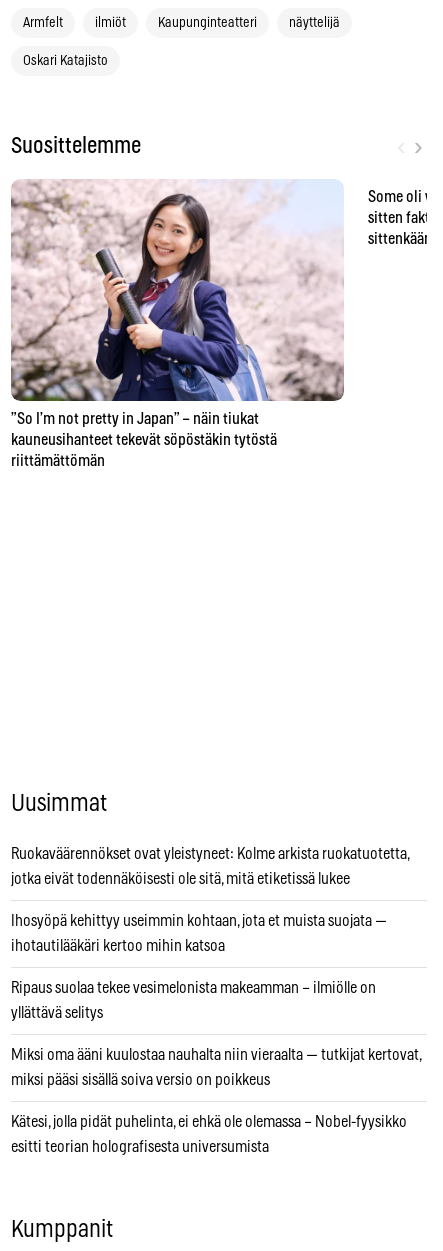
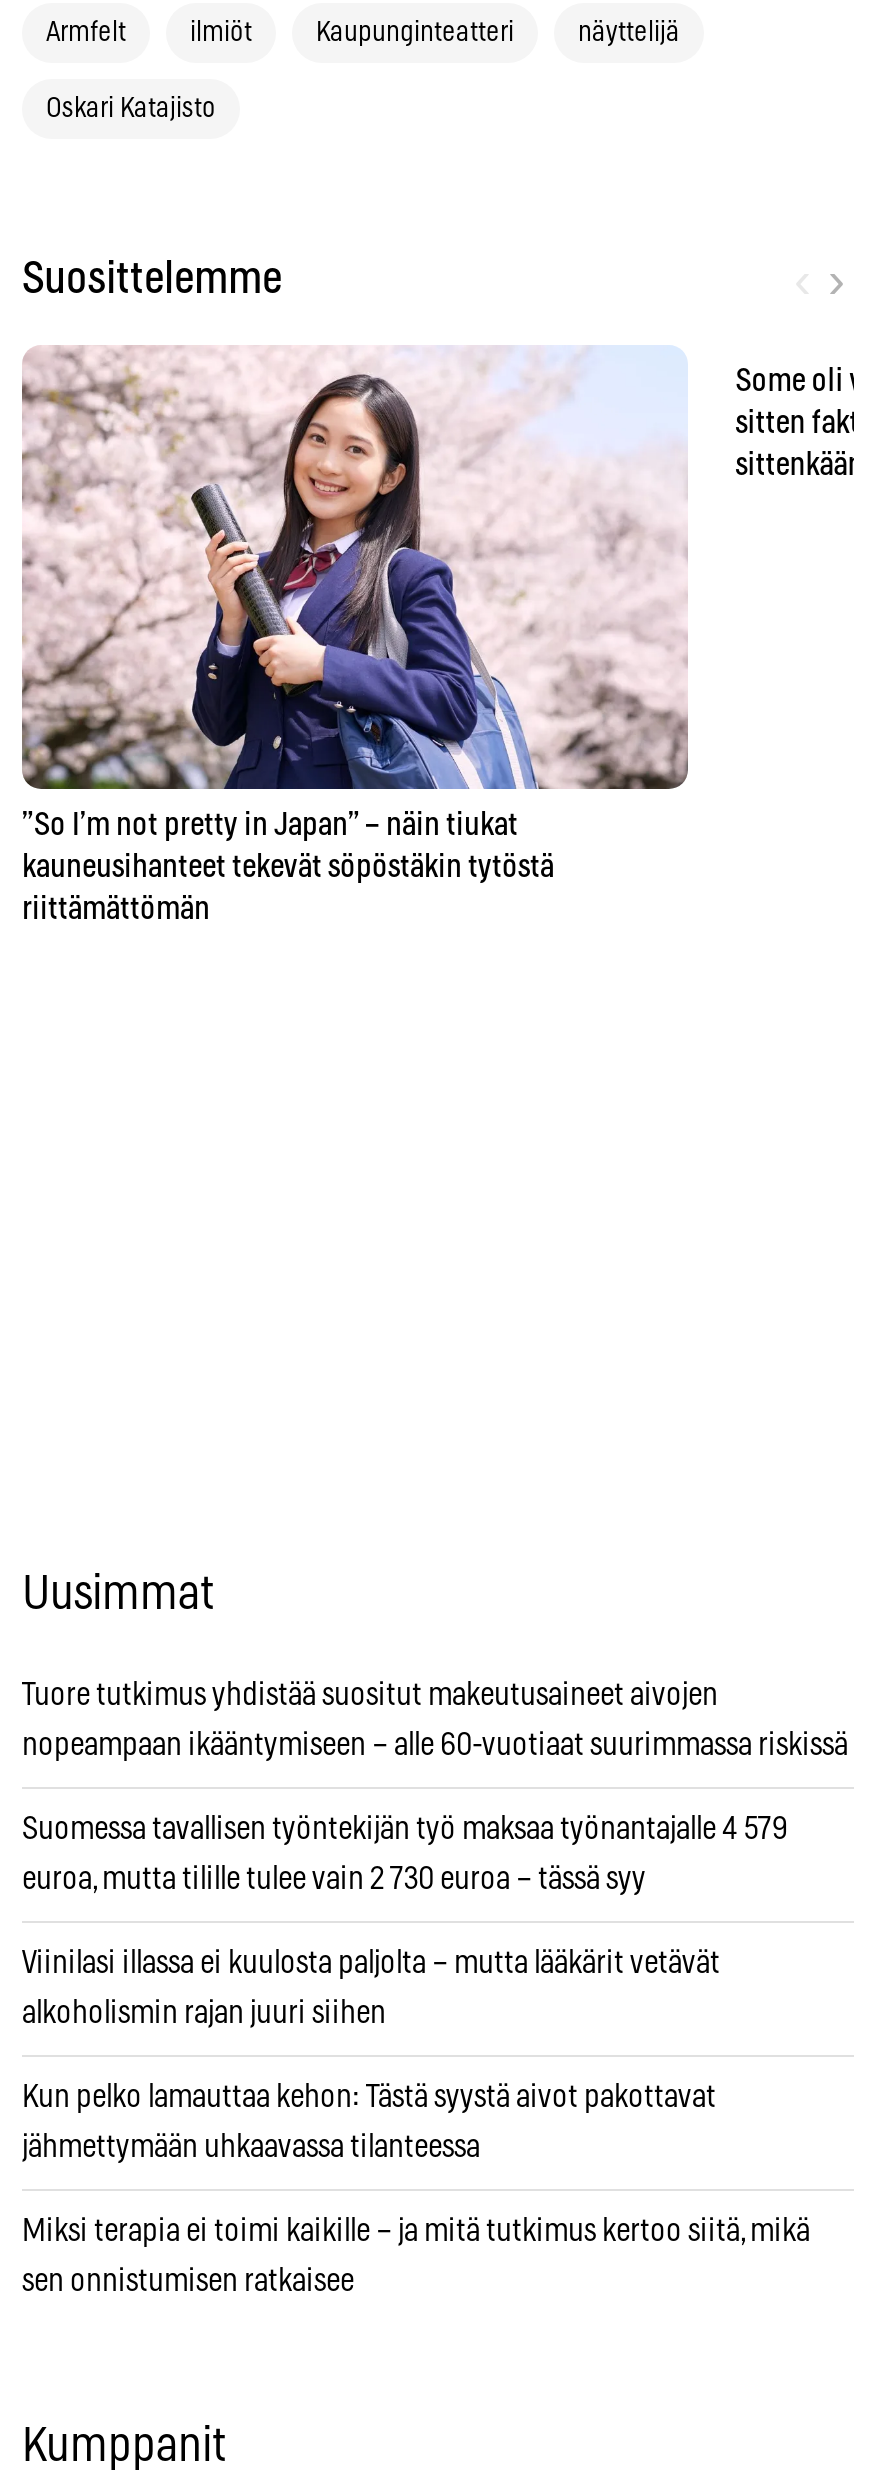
- Ruokaväärennökset ovat yleistyneet: Kolme arkista ruokatuotetta,
+ Tuore tutkimus yhdistää suositut makeutusaineet aivojen

- jotka eivät todennäköisesti ole sitä, mitä etiketissä lukee
+ nopeampaan ikääntymiseen – alle 60-vuotiaat suurimmassa riskissä

- Ihosyöpä kehittyy useimmin kohtaan, jota et muista suojata —
+ Suomessa tavallisen työntekijän työ maksaa työnantajalle 4 579

- ihotautilääkäri kertoo mihin katsoa
+ euroa, mutta tilille tulee vain 2 730 euroa – tässä syy

- Ripaus suolaa tekee vesimelonista makeamman – ilmiölle on
+ Viinilasi illassa ei kuulosta paljolta – mutta lääkärit vetävät

- yllättävä selitys
+ alkoholismin rajan juuri siihen

- Miksi oma ääni kuulostaa nauhalta niin vieraalta — tutkijat kertovat,
+ Kun pelko lamauttaa kehon: Tästä syystä aivot pakottavat

- miksi pääsi sisällä soiva versio on poikkeus
+ jähmettymään uhkaavassa tilanteessa

- Kätesi, jolla pidät puhelinta, ei ehkä ole olemassa – Nobel-fyysikko
+ Miksi terapia ei toimi kaikille – ja mitä tutkimus kertoo siitä, mikä

- esitti teorian holografisesta universumista
+ sen onnistumisen ratkaisee
